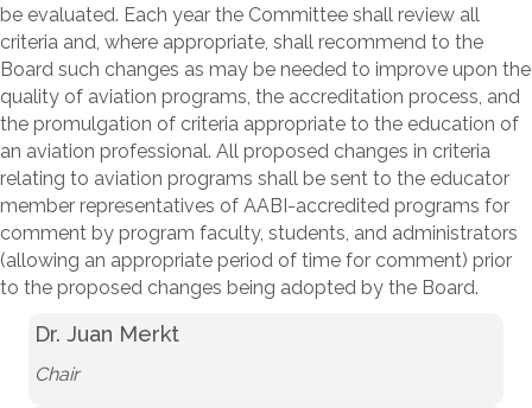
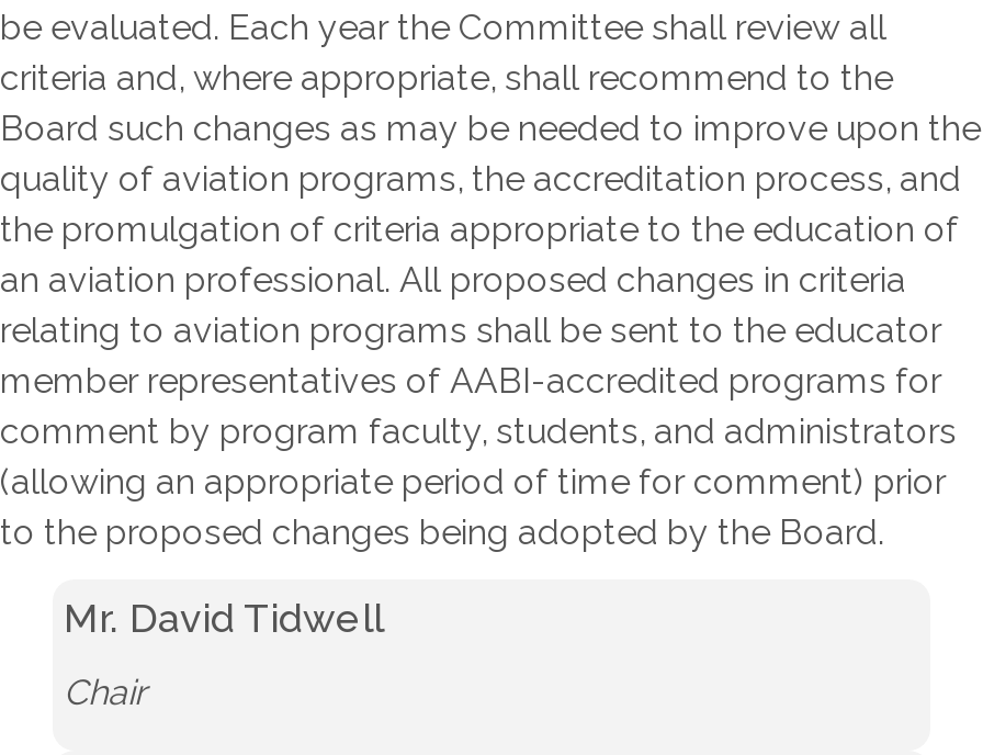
- Dr. Juan Merkt
+ Mr. David Tidwell
